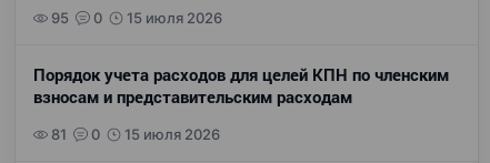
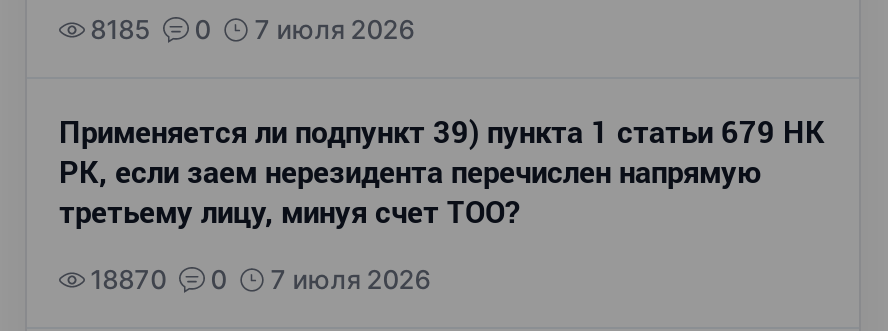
- 95
+ 8185

- 15 июля 2026
+ 7 июля 2026

- Порядок учета расходов для целей КПН по членским
- взносам и представительским расходам
+ Применяется ли подпункт 39) пункта 1 статьи 679 НК
+ РК, если заем нерезидента перечислен напрямую
+ третьему лицу, минуя счет ТОО?

- 81
+ 18870

- 15 июля 2026
+ 7 июля 2026
